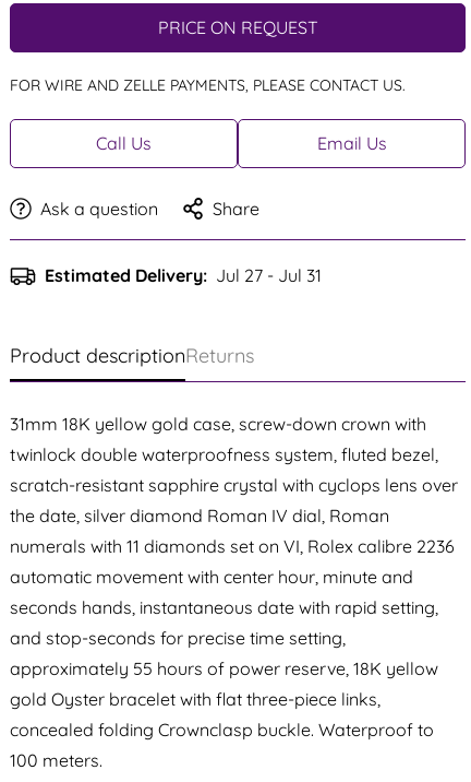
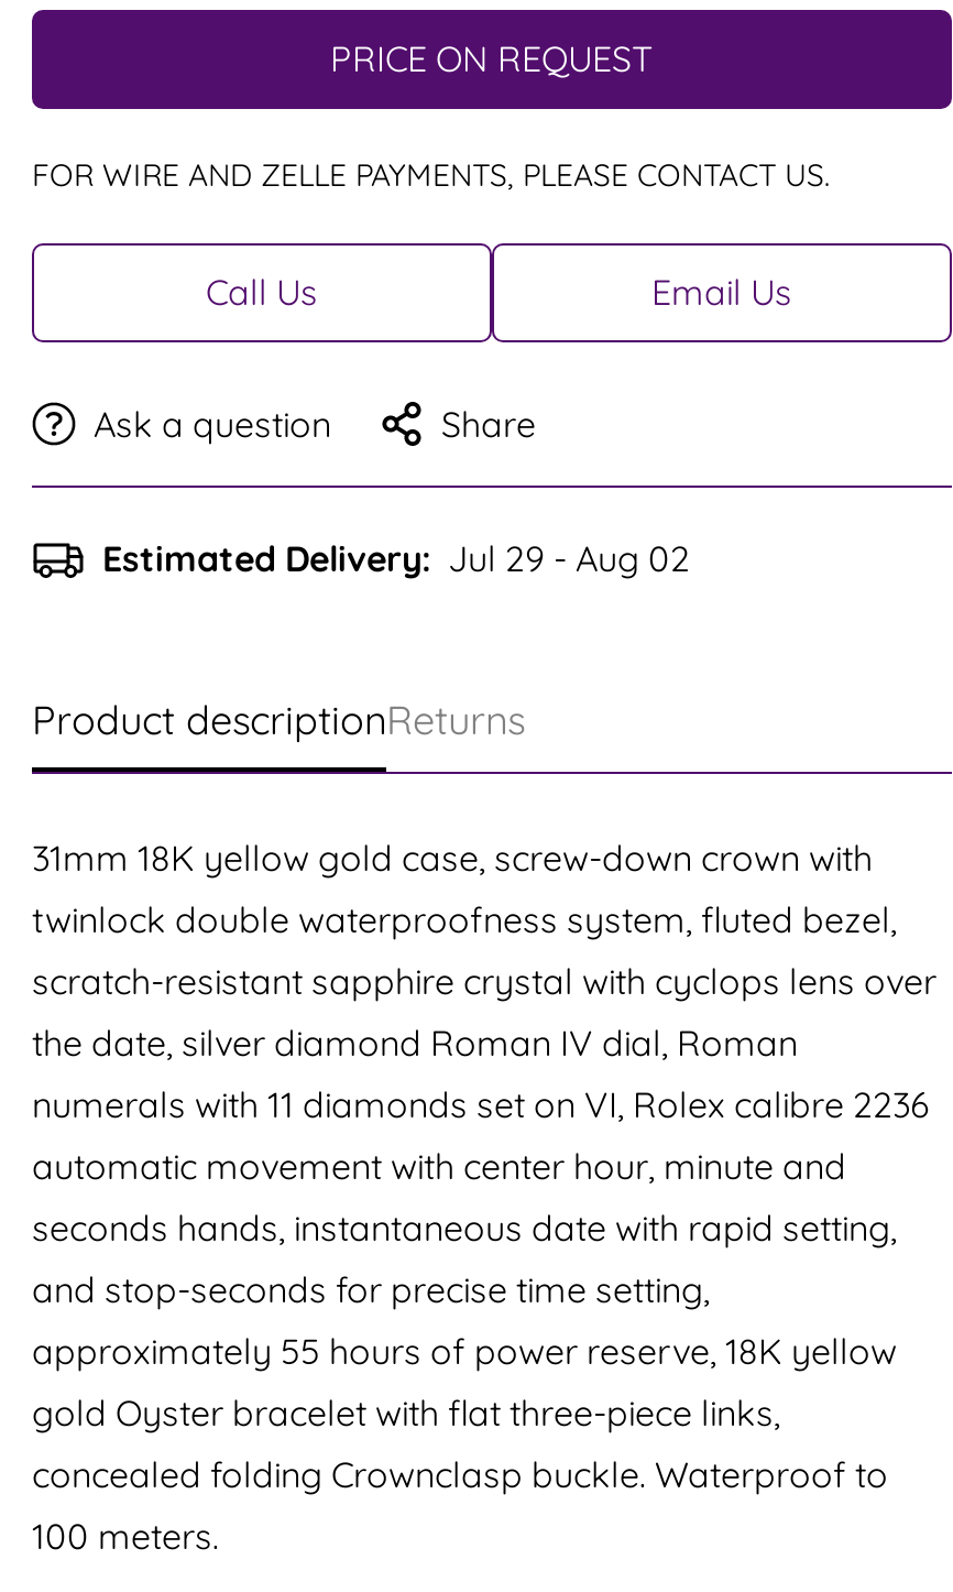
- Estimated Delivery: Jul 27 - Jul 31
+ Estimated Delivery: Jul 29 - Aug 02
